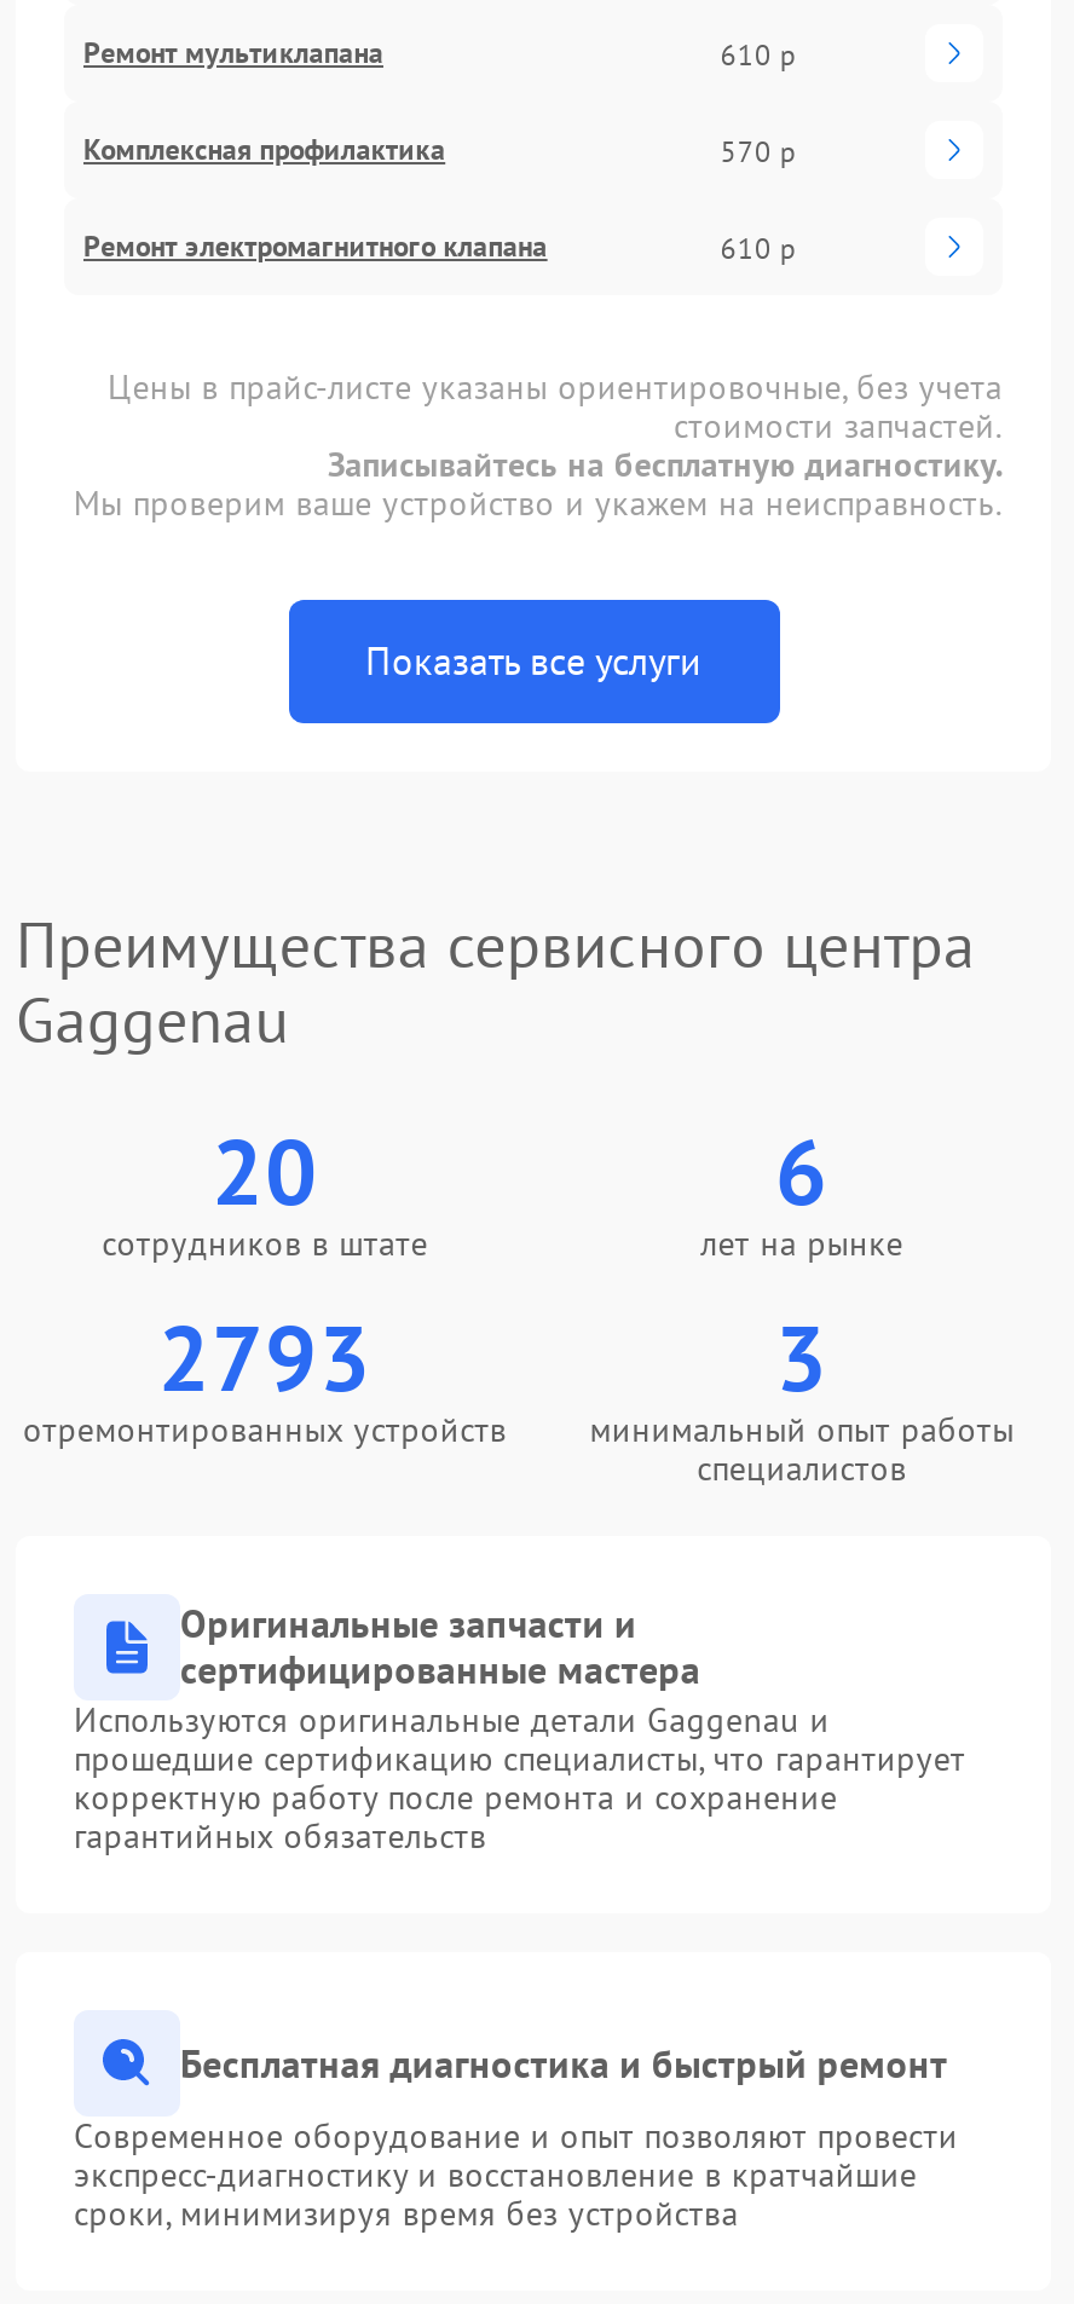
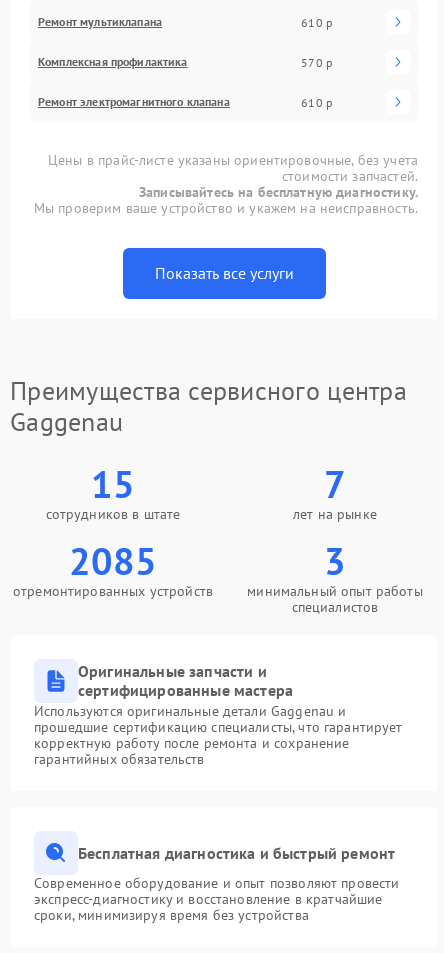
- 20
+ 15

- 6
+ 7

- 2793
+ 2085
